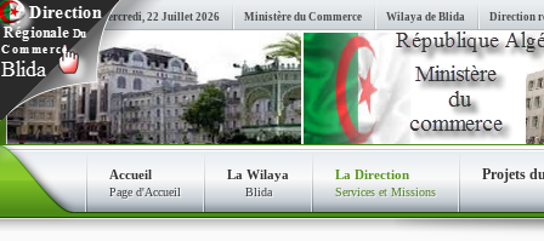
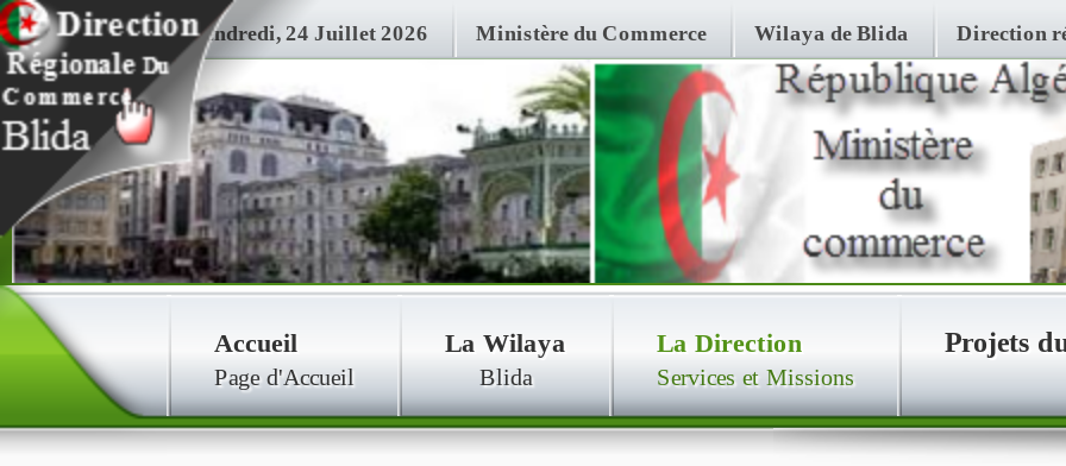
- Mercredi, 22 Juillet 2026
+ Vendredi, 24 Juillet 2026
